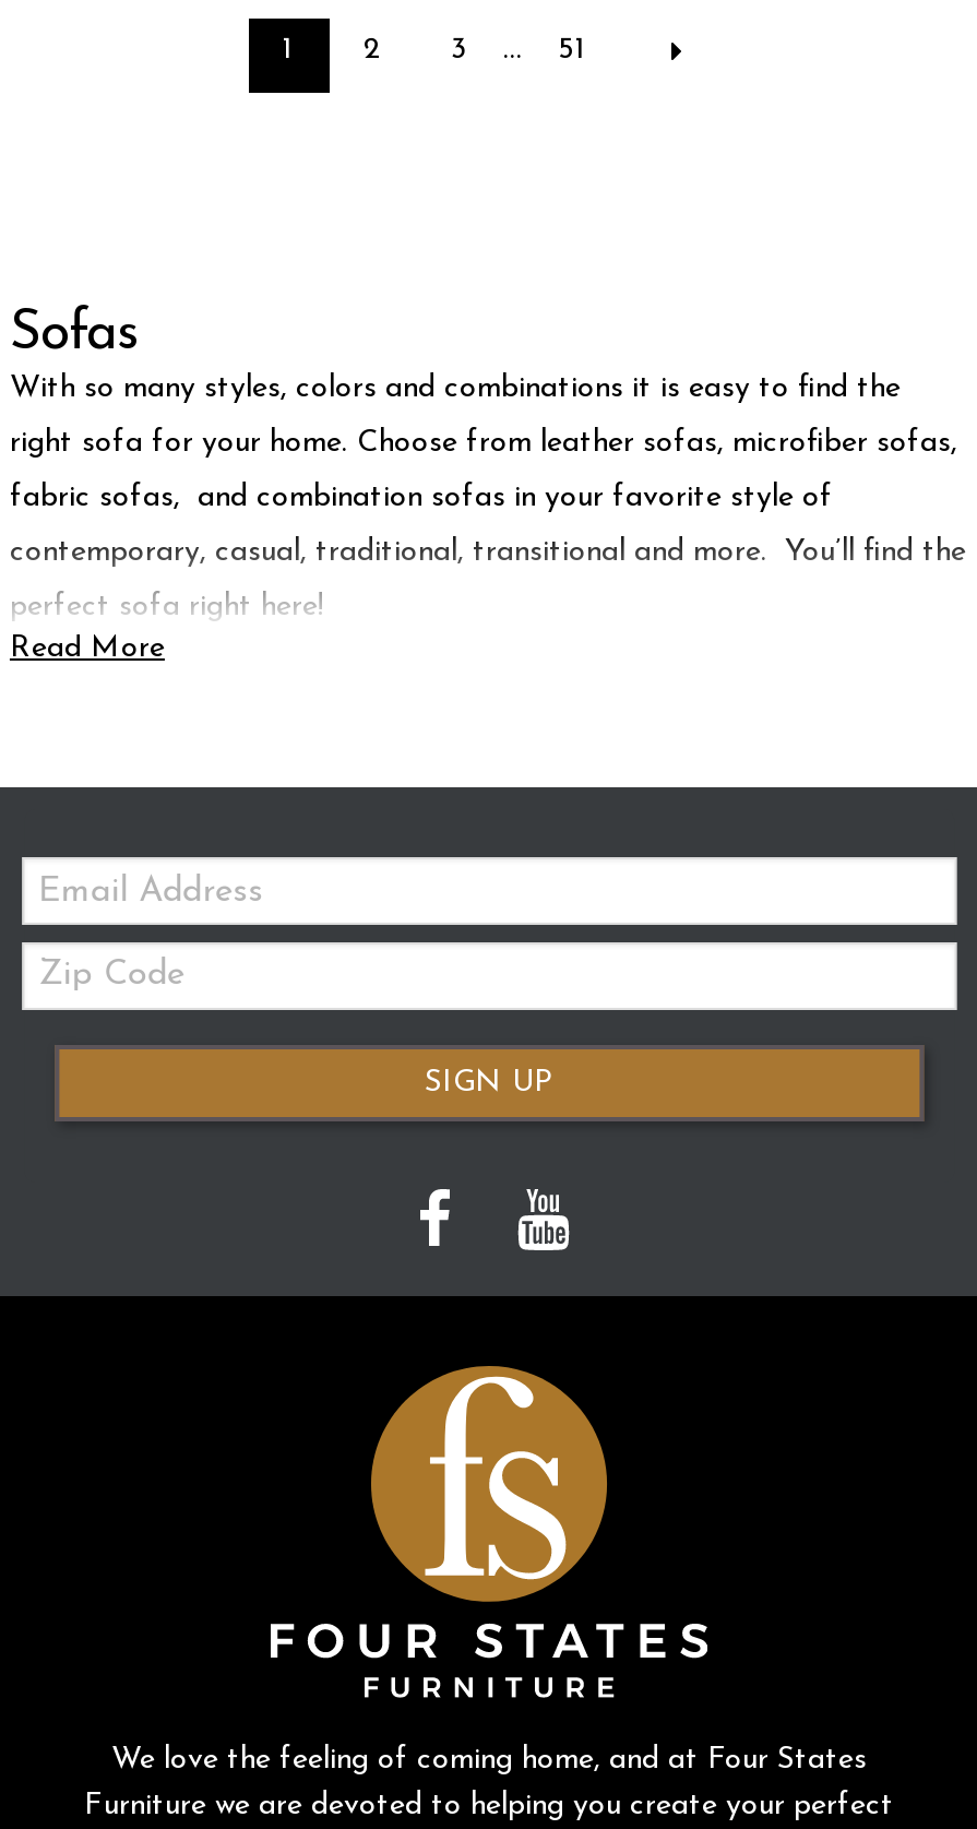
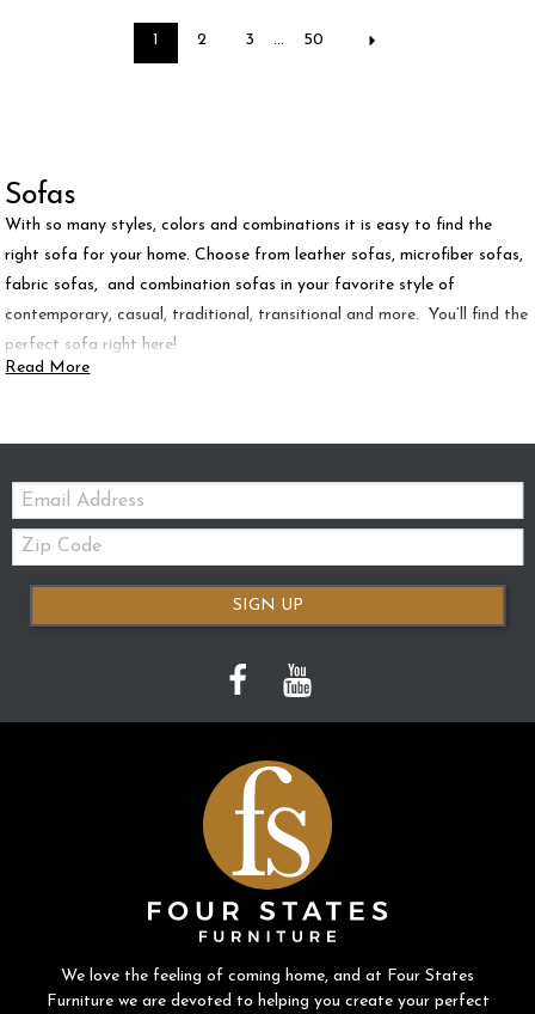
- 51
+ 50
